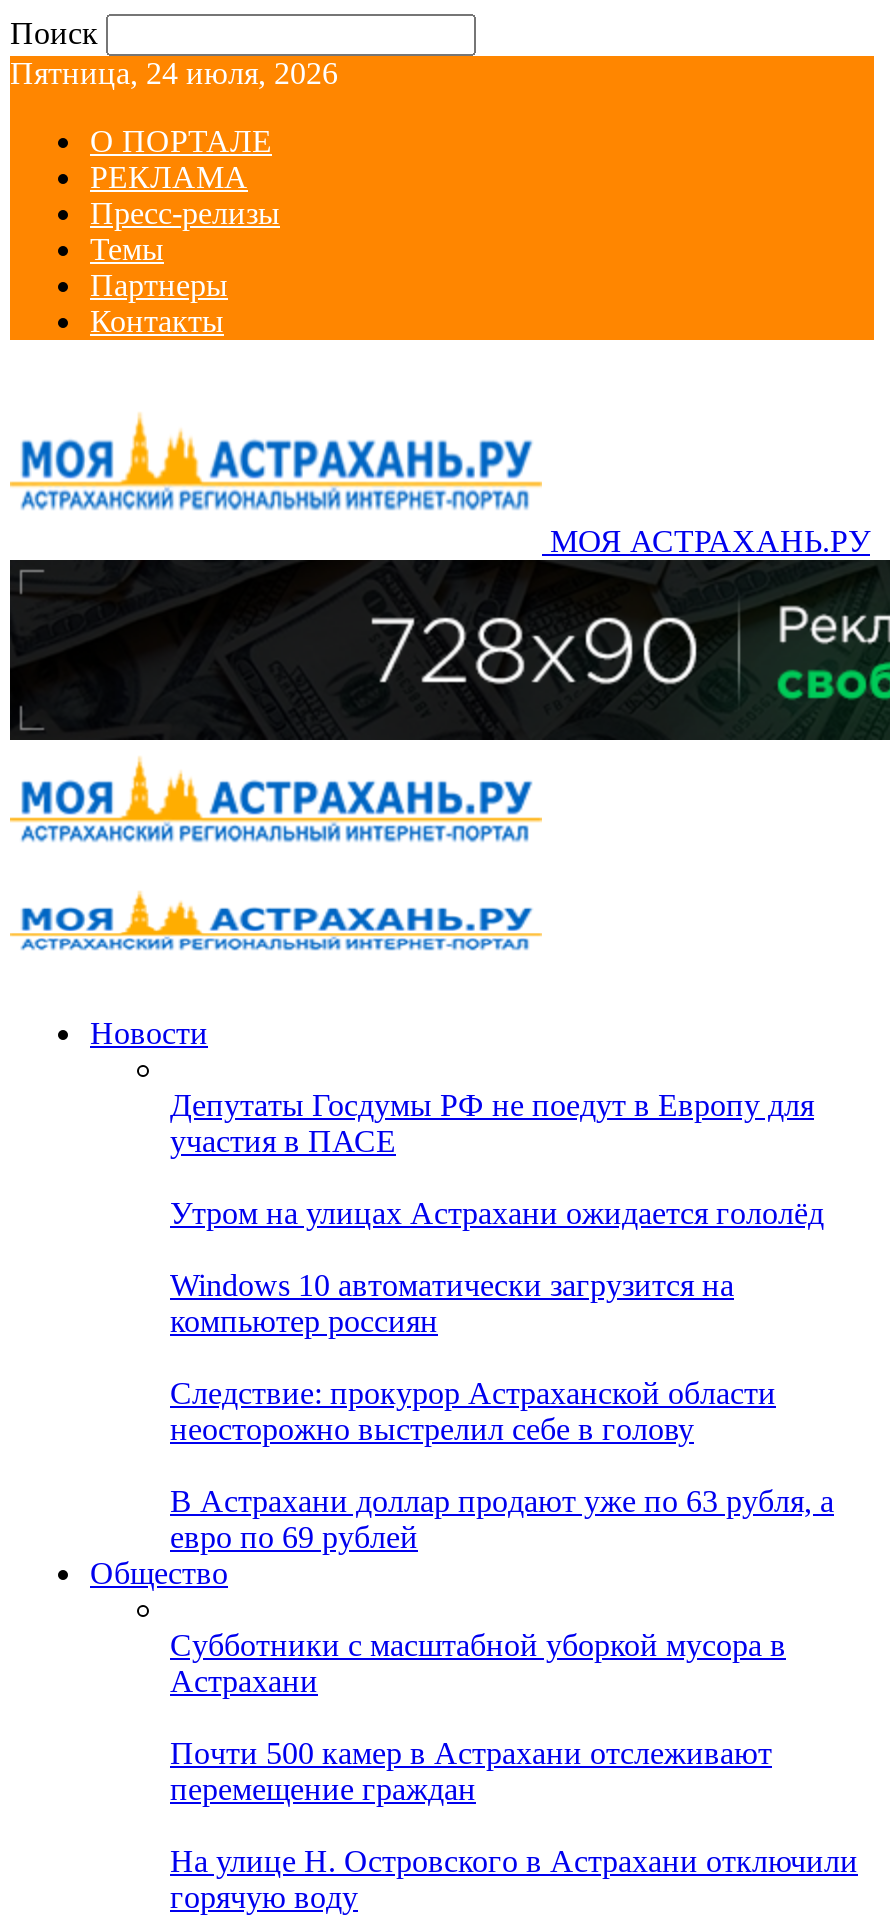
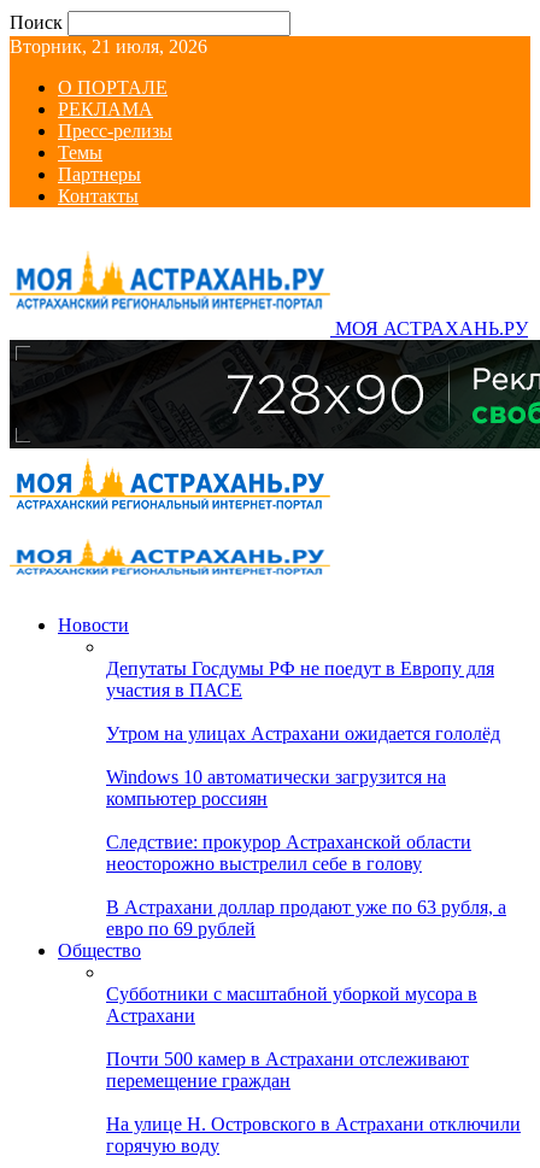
- Пятница, 24 июля, 2026
+ Вторник, 21 июля, 2026
